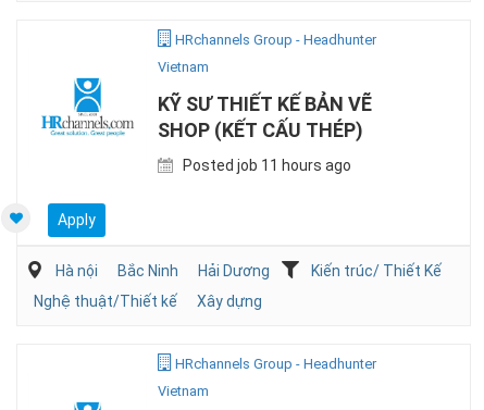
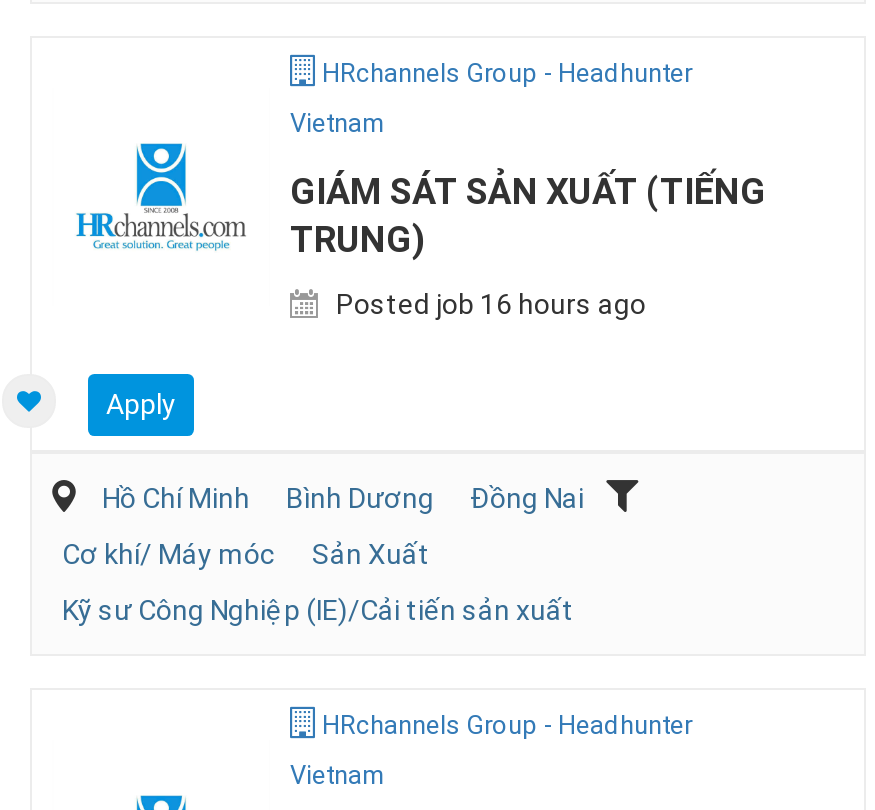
- KỸ SƯ THIẾT KẾ BẢN VẼ
- SHOP (KẾT CẤU THÉP)
+ GIÁM SÁT SẢN XUẤT (TIẾNG
+ TRUNG)

- Posted job 11 hours ago
+ Posted job 16 hours ago

- Hà nội
- Bắc Ninh
- Hải Dương
- Kiến trúc/ Thiết Kế
- Nghệ thuật/Thiết kế
- Xây dựng
+ Hồ Chí Minh
+ Bình Dương
+ Đồng Nai
+ Cơ khí/ Máy móc
+ Sản Xuất
+ Kỹ sư Công Nghiệp (IE)/Cải tiến sản xuất
